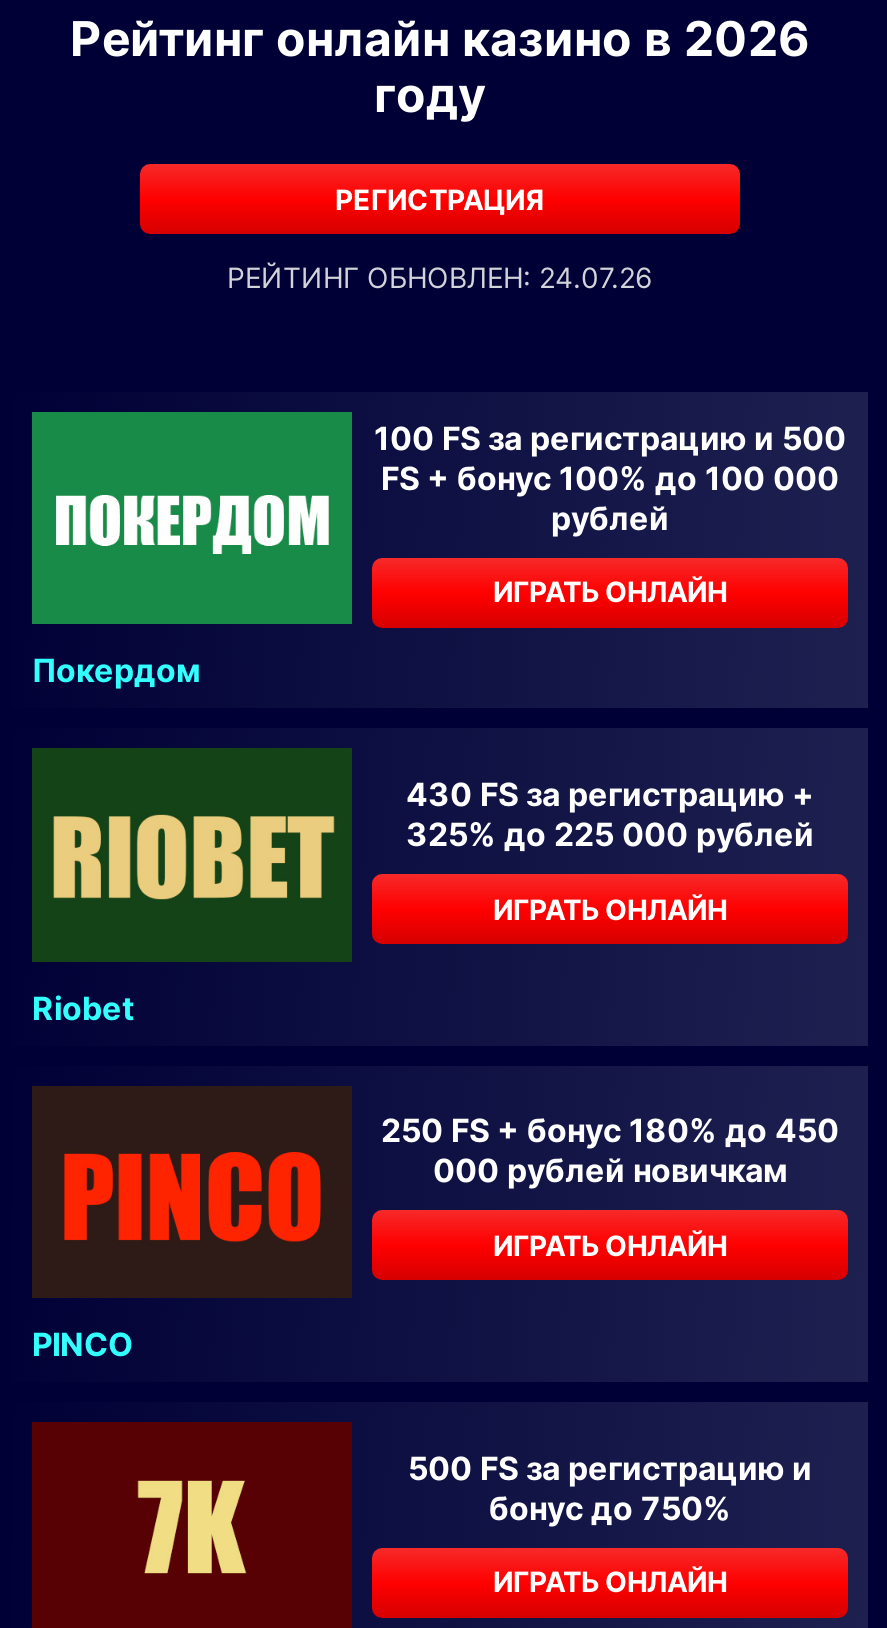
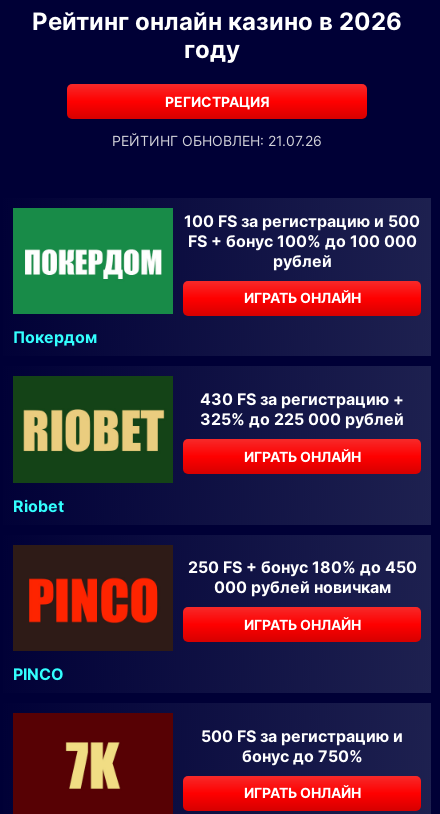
- РЕЙТИНГ ОБНОВЛЕН: 24.07.26
+ РЕЙТИНГ ОБНОВЛЕН: 21.07.26
